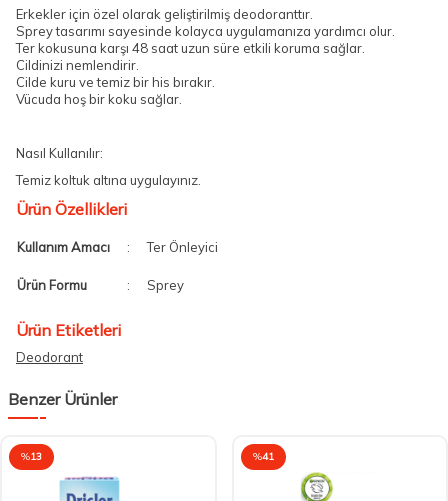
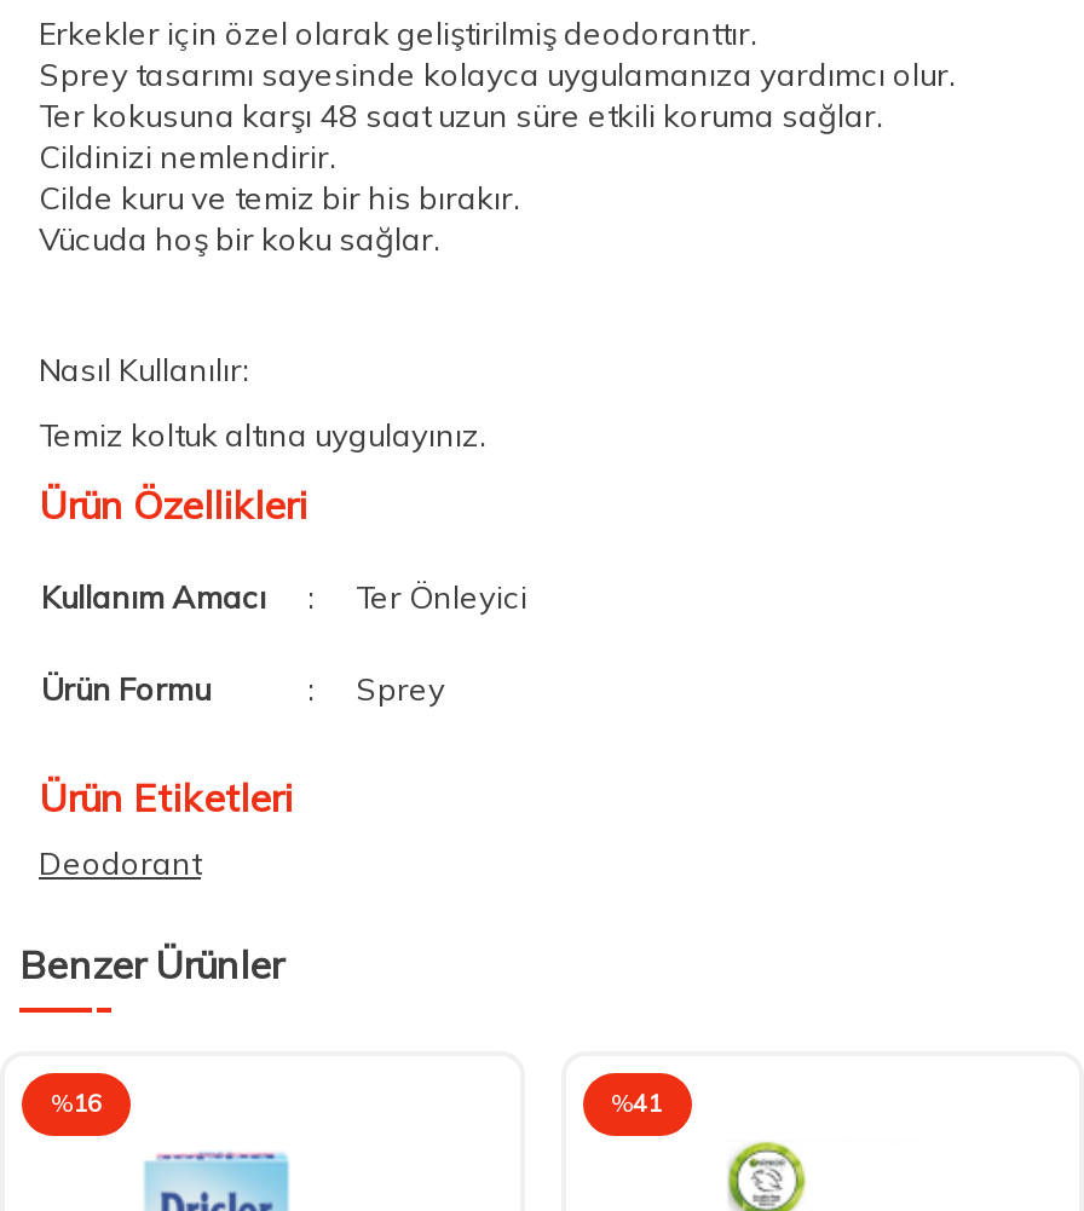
- %13
+ %16
